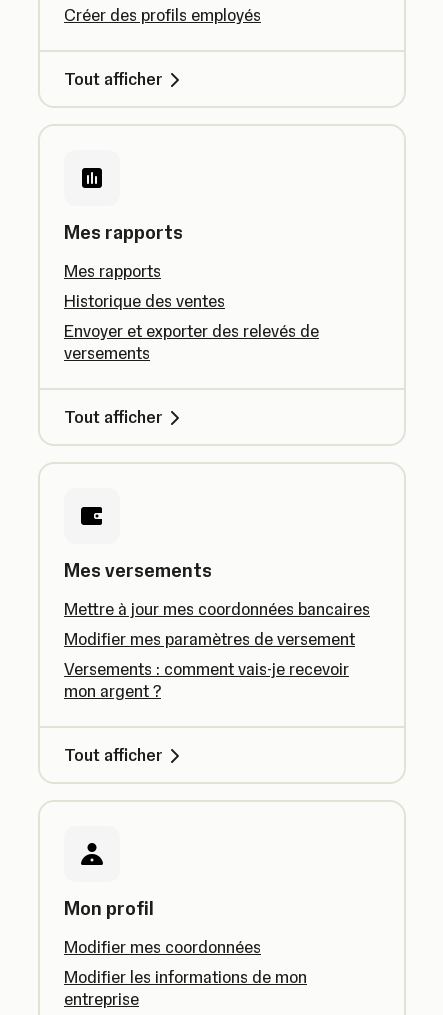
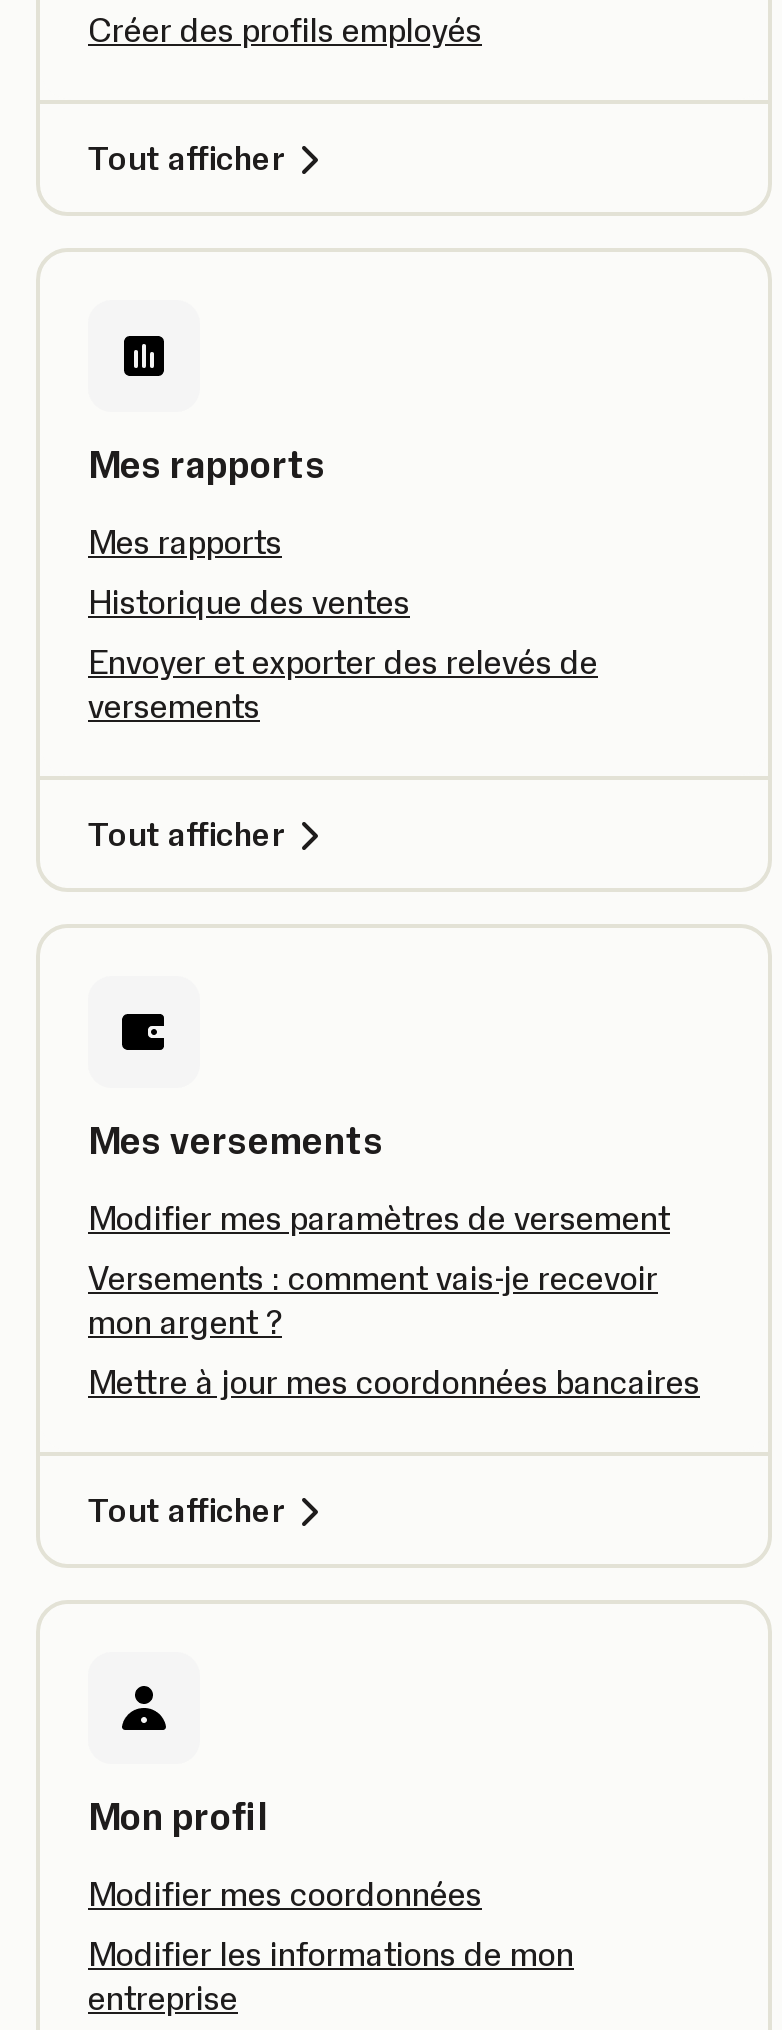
moved down: Mettre à jour mes coordonnées bancaires

moved up: Modifier mes paramètres de versement | Versements : comment vais-je recevoir | mon argent ?
